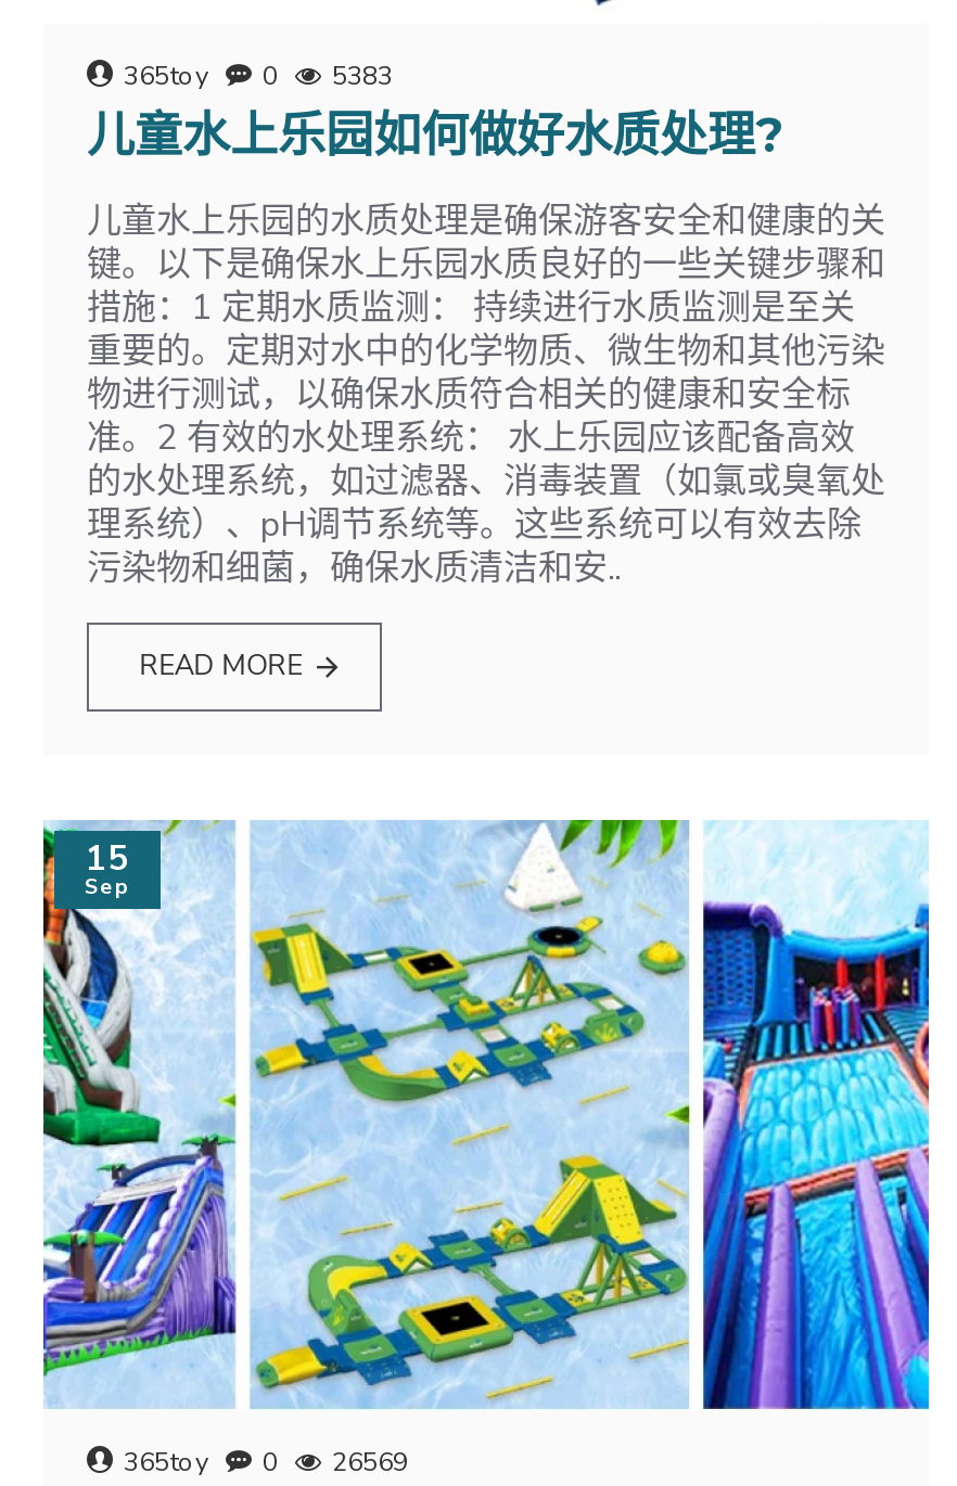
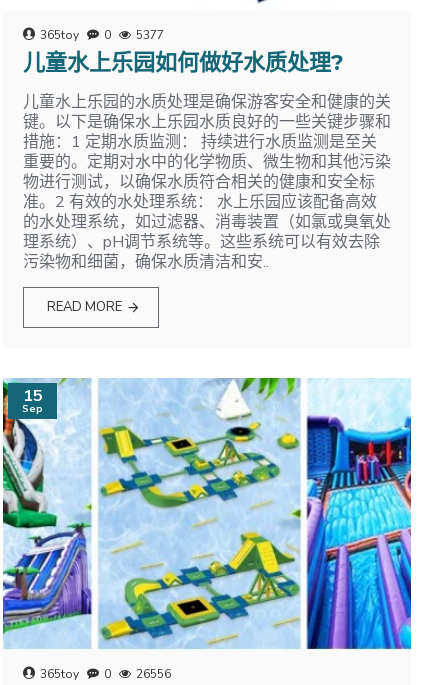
- 365toy 0 5383
+ 365toy 0 5377

- 365toy 0 26569
+ 365toy 0 26556
